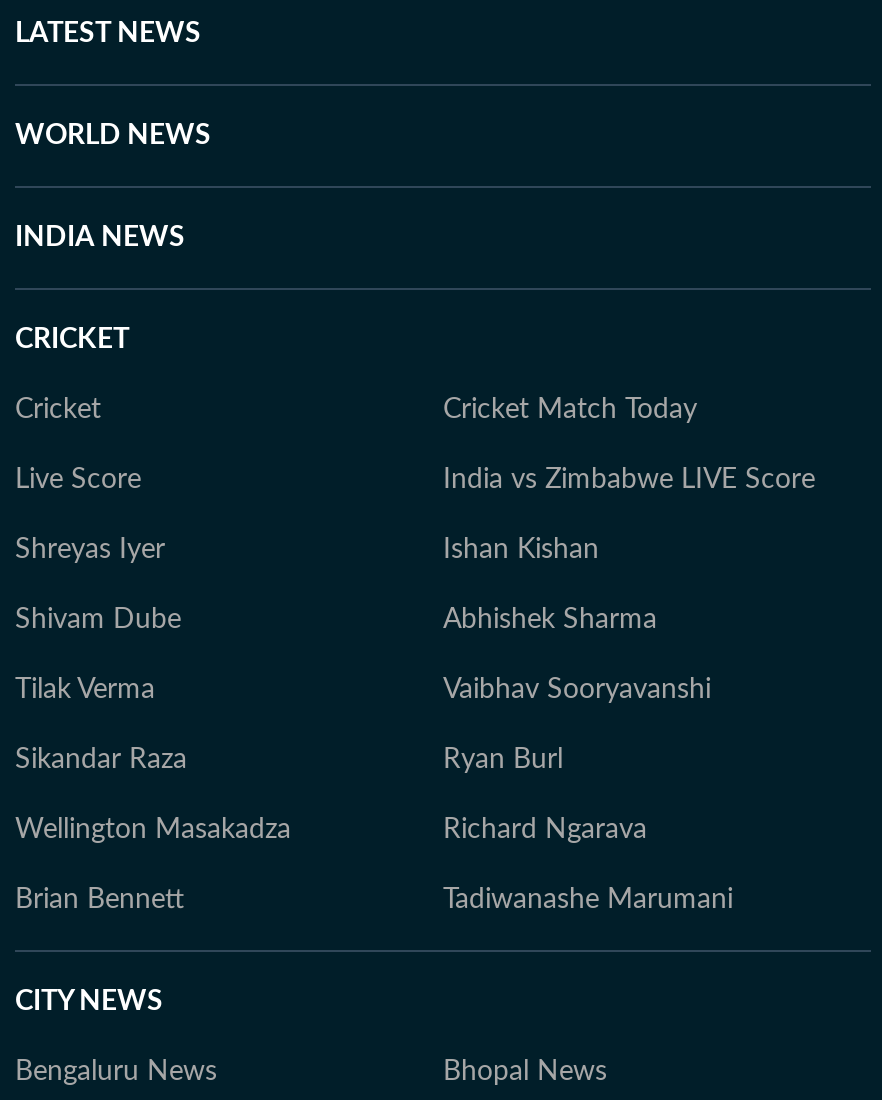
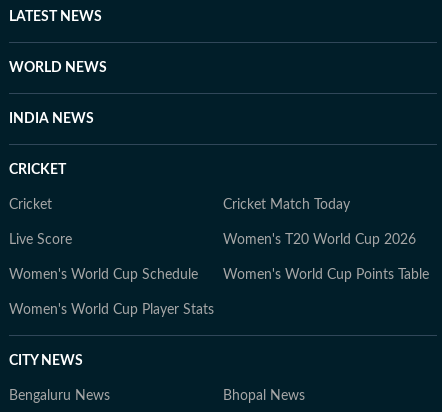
- India vs Zimbabwe LIVE Score
- Shreyas Iyer
- Ishan Kishan
- Shivam Dube
- Abhishek Sharma
- Tilak Verma
- Vaibhav Sooryavanshi
- Sikandar Raza
- Ryan Burl
- Wellington Masakadza
- Richard Ngarava
- Brian Bennett
- Tadiwanashe Marumani
+ Women's T20 World Cup 2026
+ Women's World Cup Schedule
+ Women's World Cup Points Table
+ Women's World Cup Player Stats
